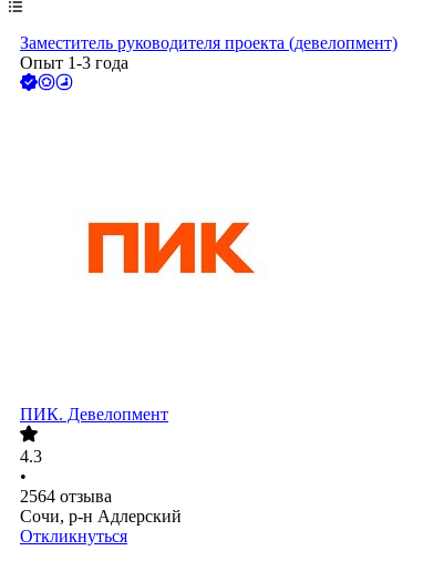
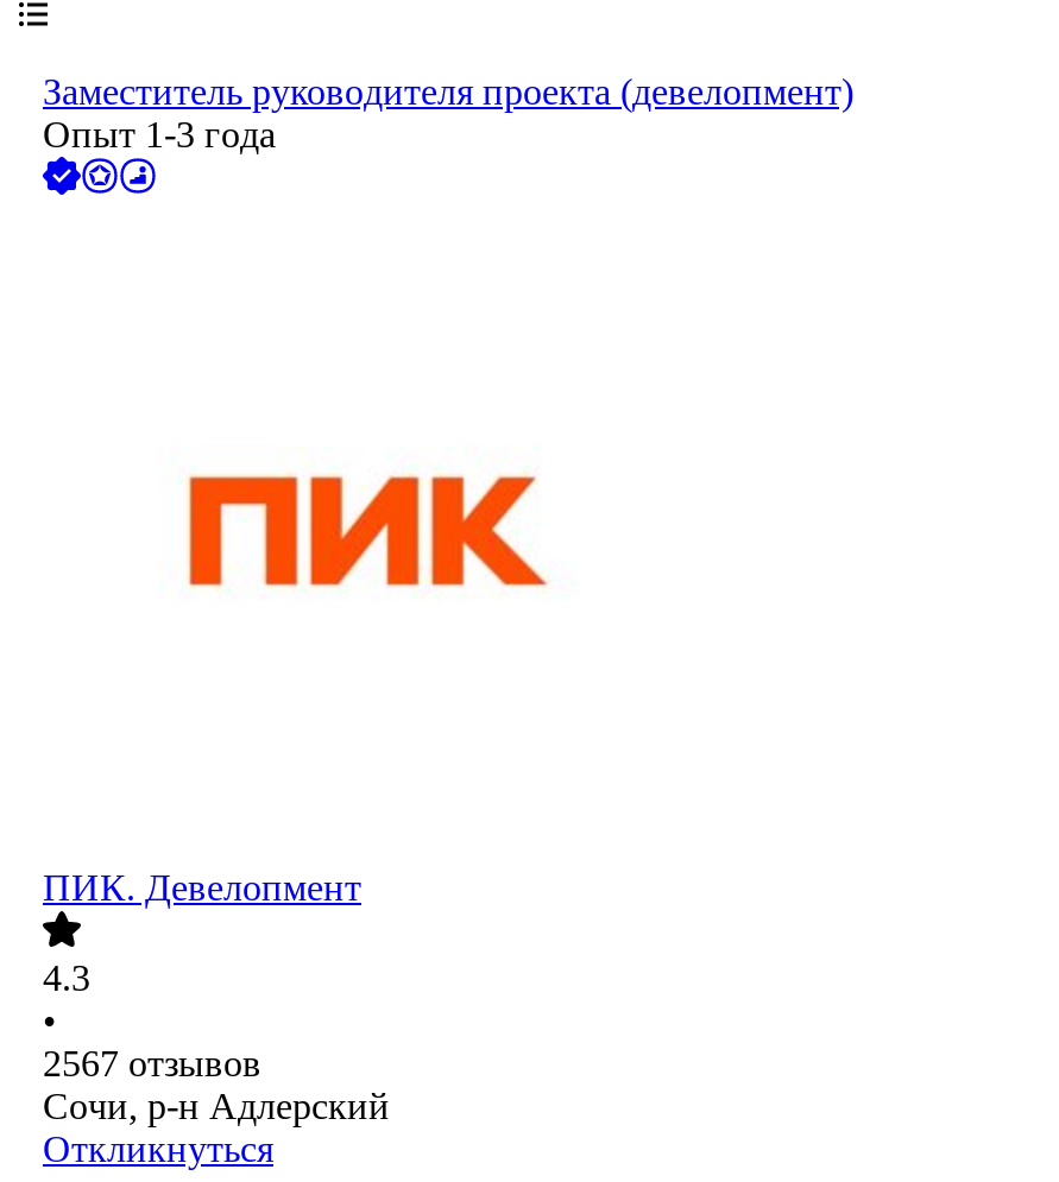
- 2564 отзыва
+ 2567 отзывов
